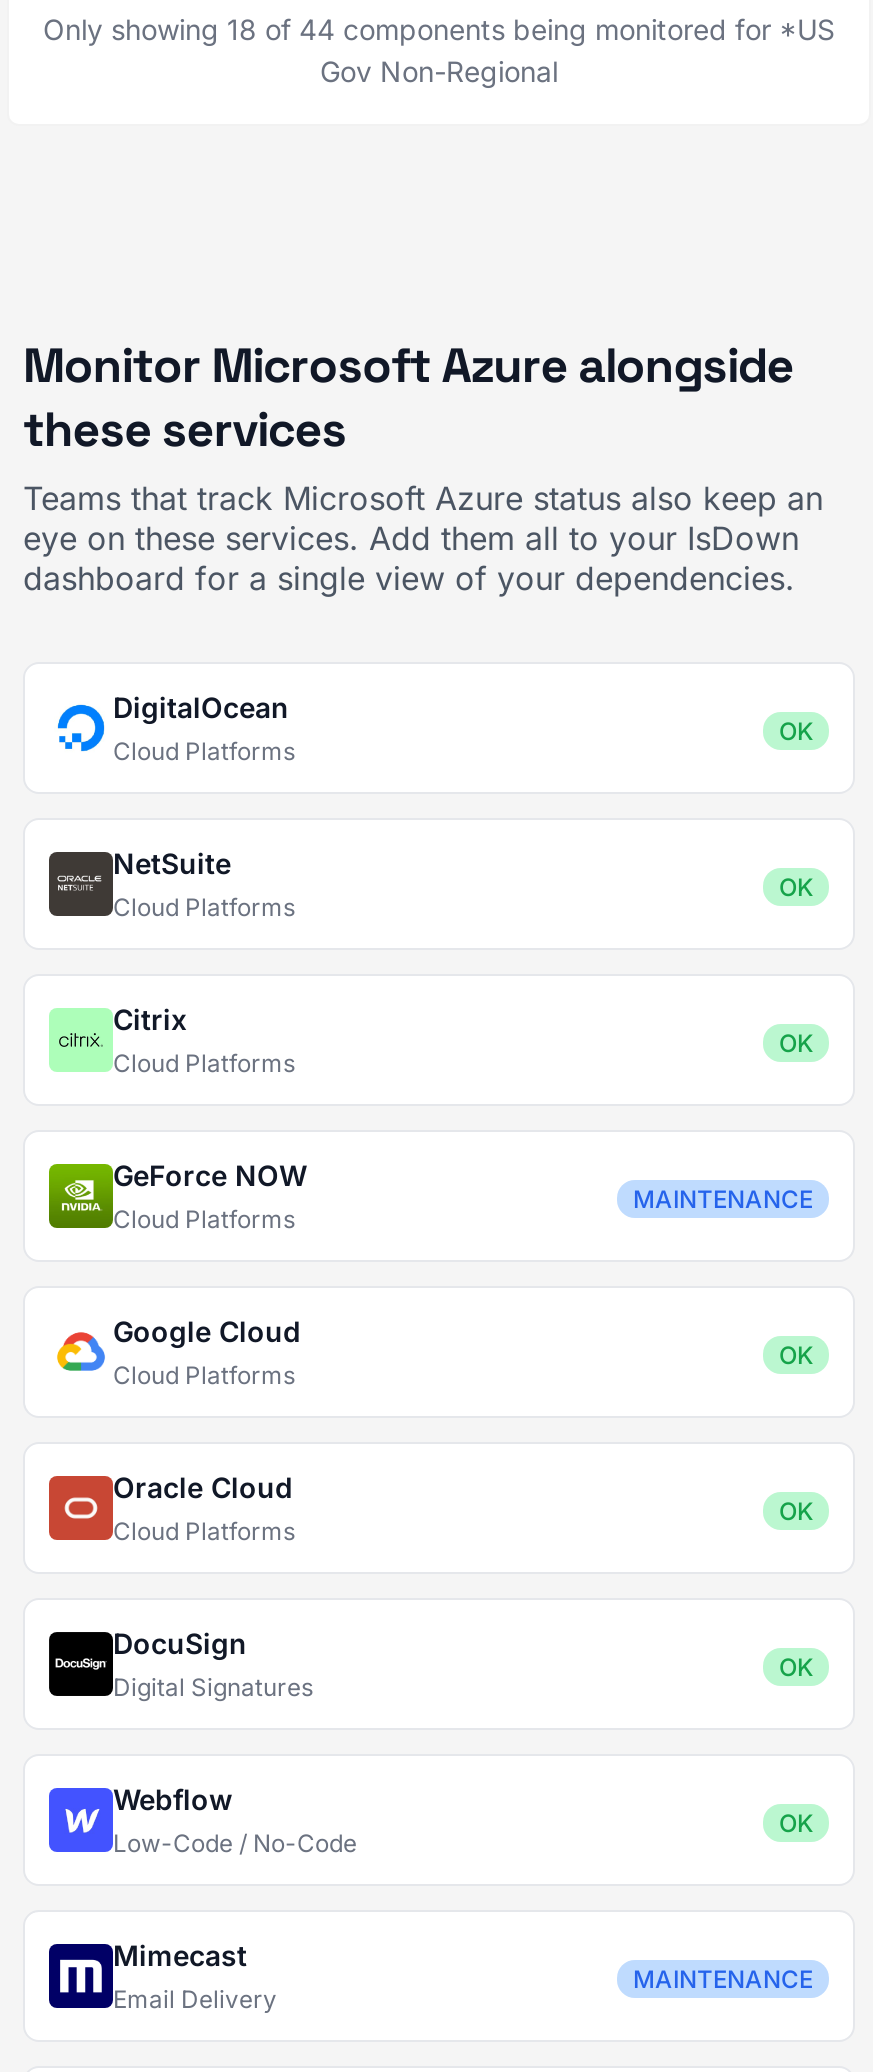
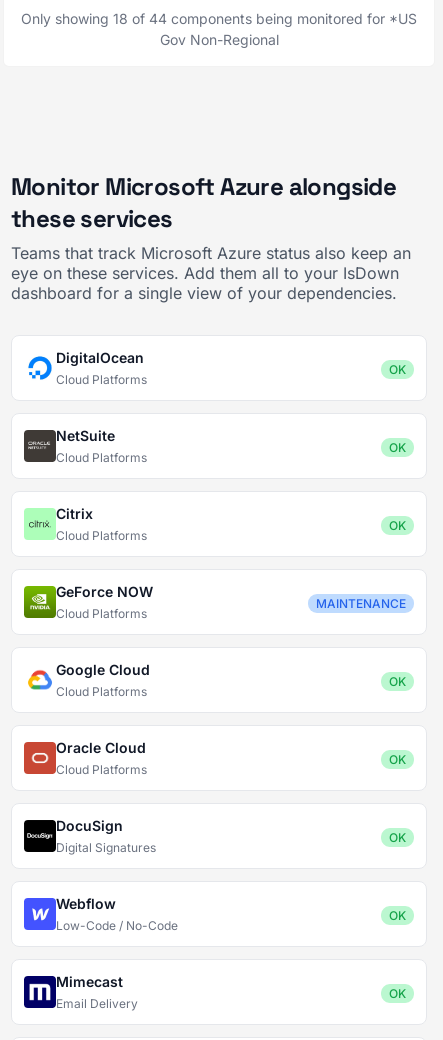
- MAINTENANCE
+ OK
